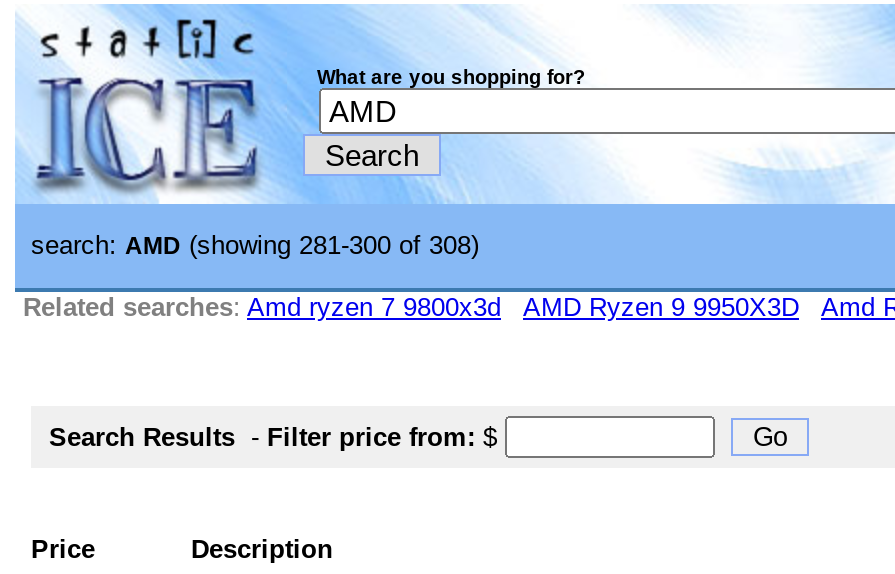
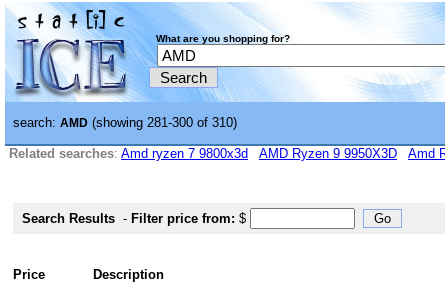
- search: AMD (showing 281-300 of 308)
+ search: AMD (showing 281-300 of 310)
